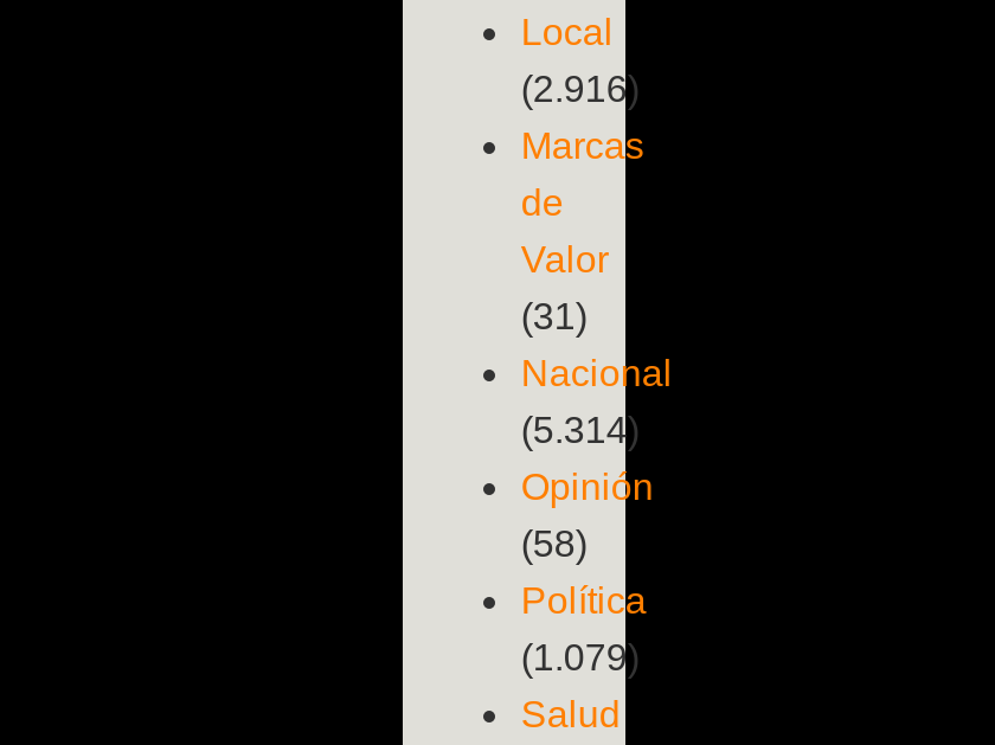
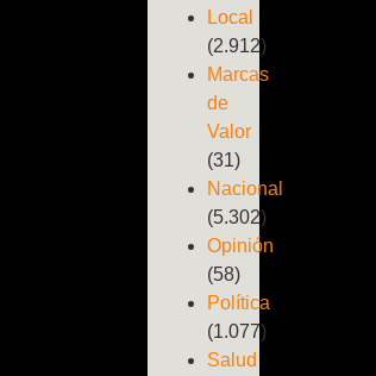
- (2.916)
+ (2.912)

- (5.314)
+ (5.302)

- (1.079)
+ (1.077)
